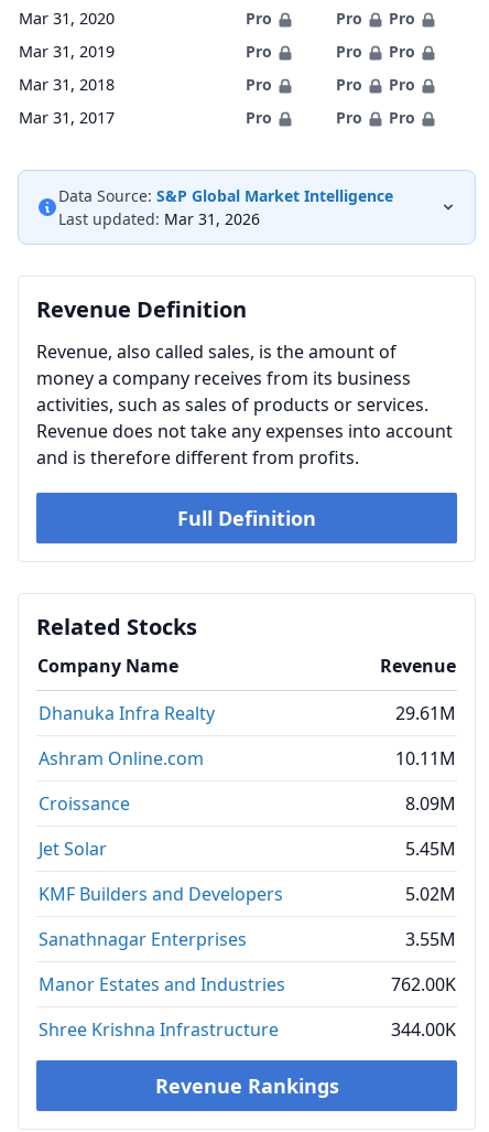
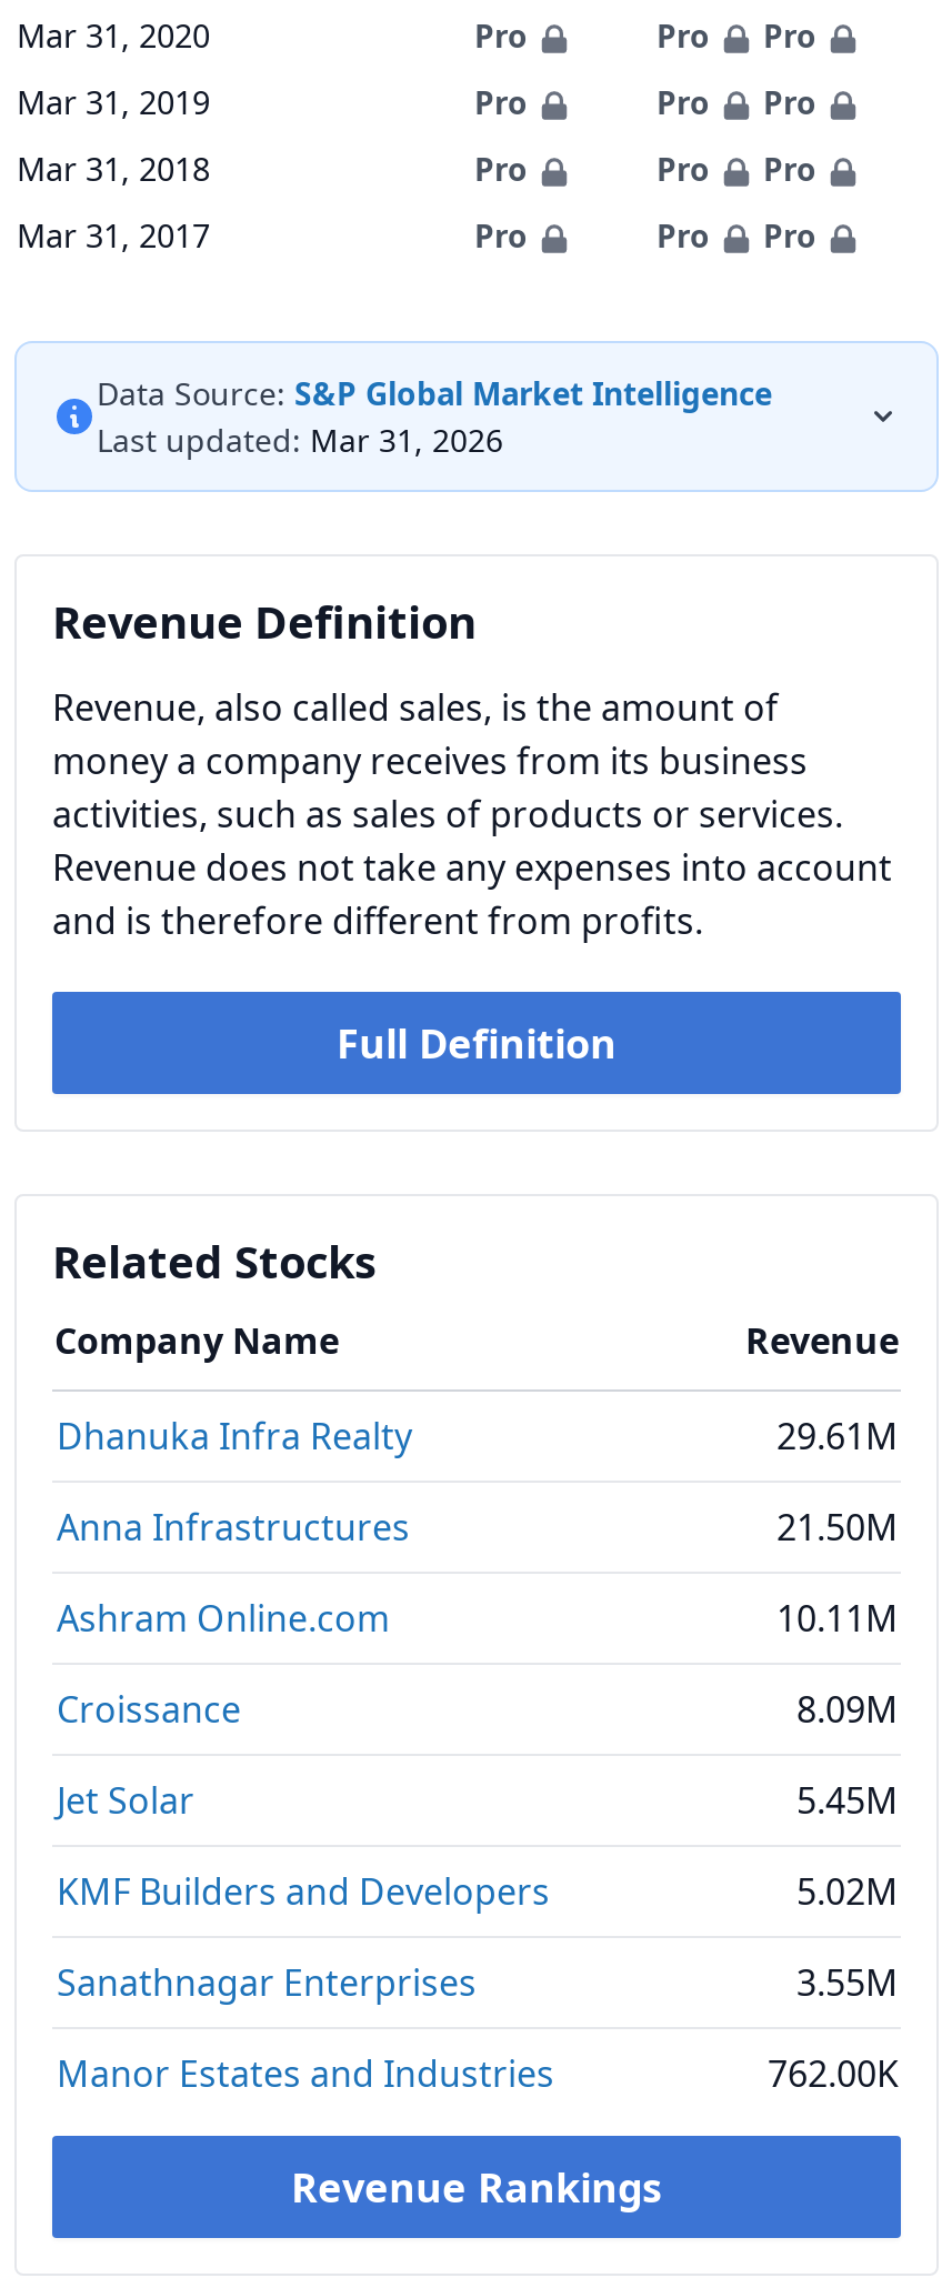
+ Anna Infrastructures
+ 21.50M

moved down: Ashram Online.com | 10.11M | Croissance | ... | Manor Estates and Industries | 762.00K

- Shree Krishna Infrastructure
- 344.00K
